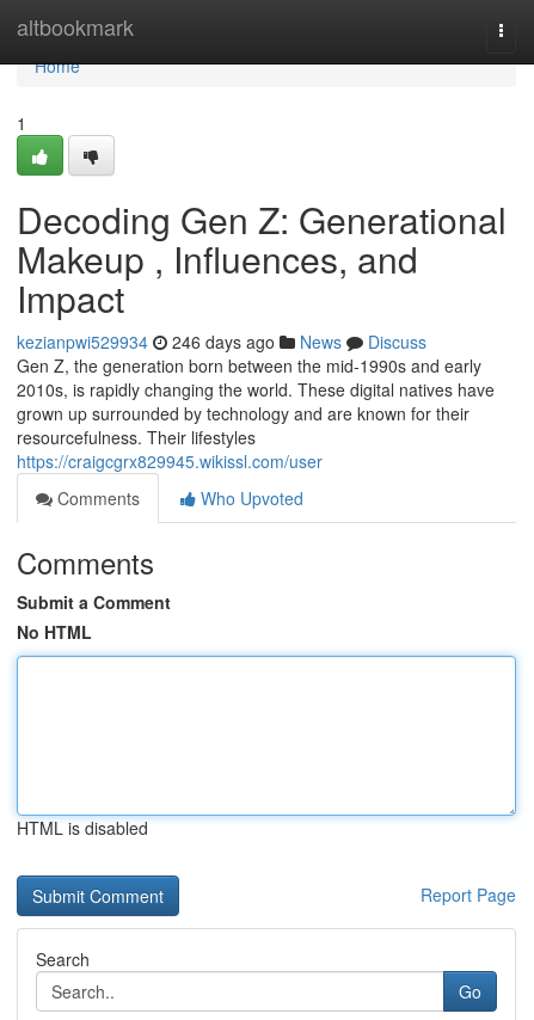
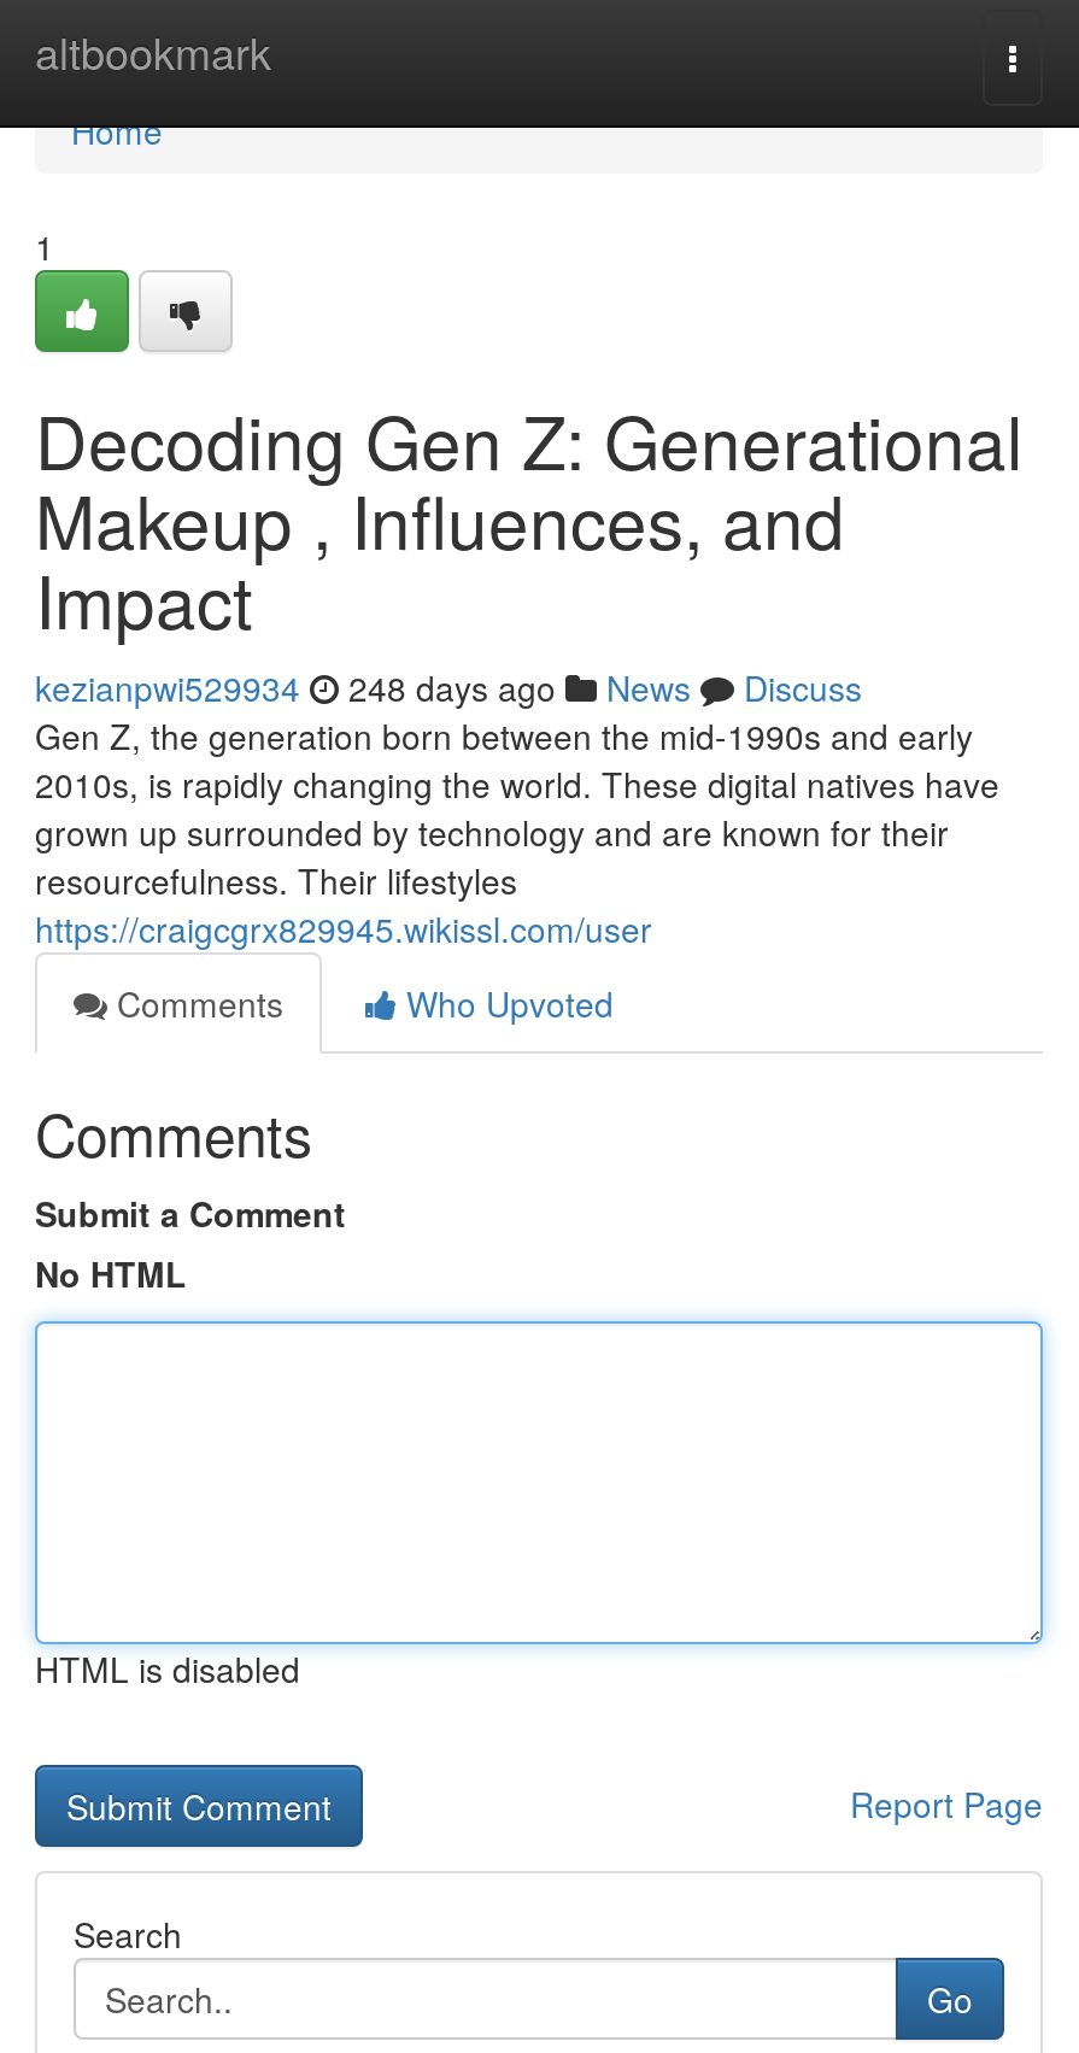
- kezianpwi529934 246 days ago News Discuss
+ kezianpwi529934 248 days ago News Discuss
